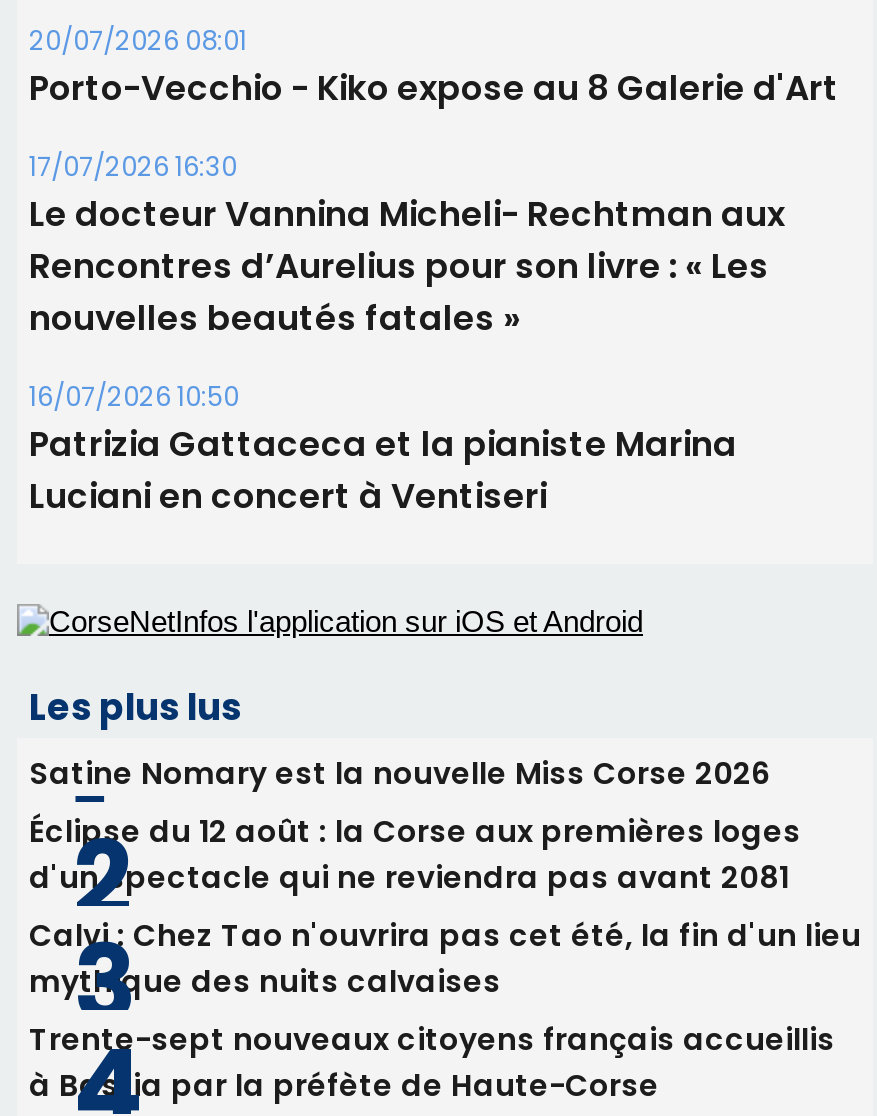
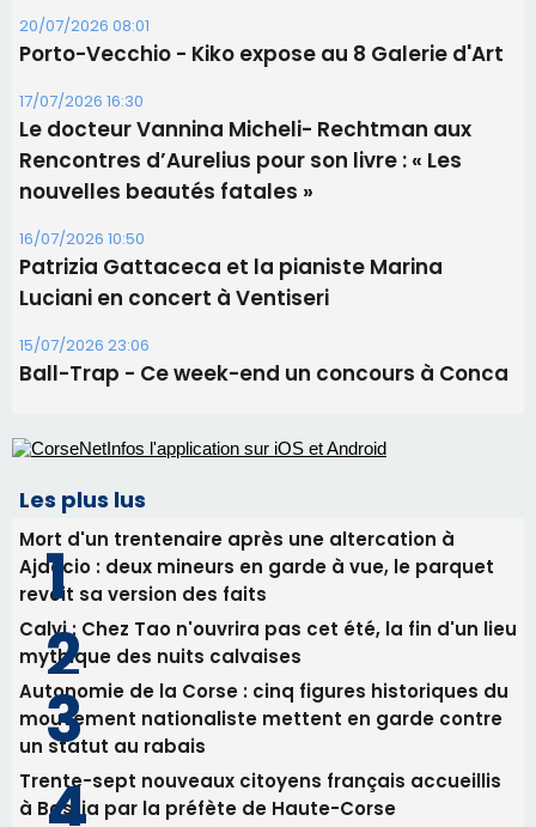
+ 15/07/2026 23:06
+ Ball-Trap - Ce week-end un concours à Conca

- Satine Nomary est la nouvelle Miss Corse 2026
- Éclipse du 12 août : la Corse aux premières loges
- d'un spectacle qui ne reviendra pas avant 2081
+ Mort d'un trentenaire après une altercation à
+ Ajaccio : deux mineurs en garde à vue, le parquet
+ revoit sa version des faits

+ Autonomie de la Corse : cinq figures historiques du
+ mouvement nationaliste mettent en garde contre
+ un statut au rabais
